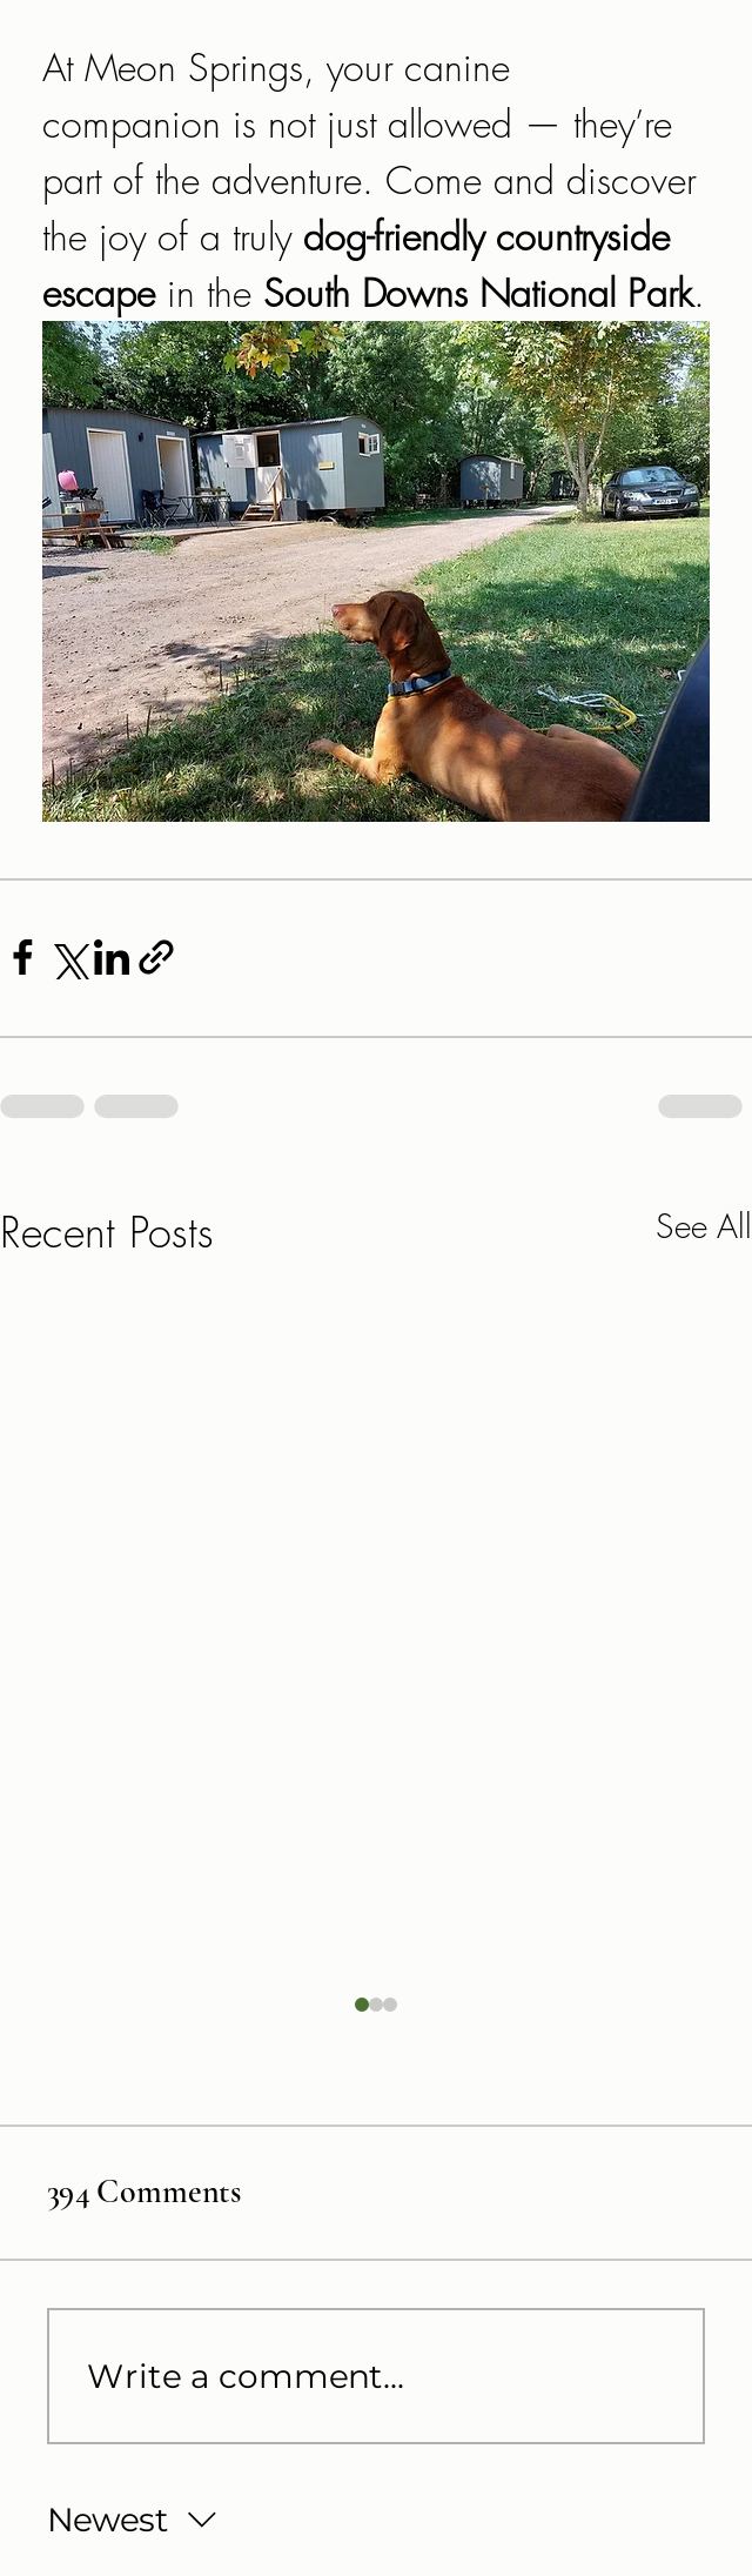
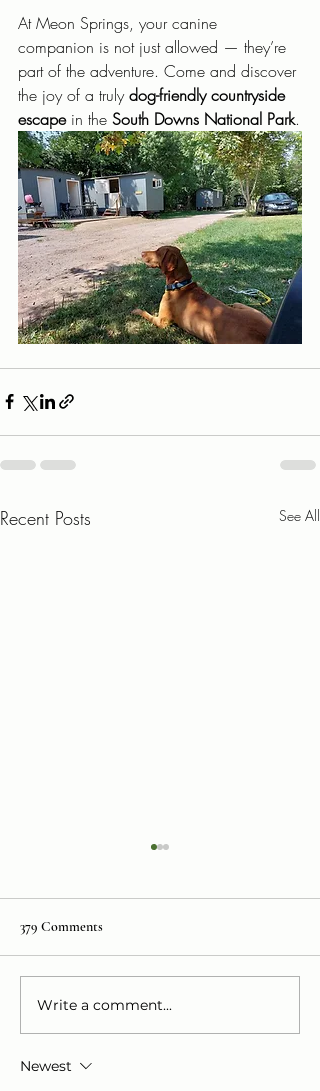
- 394 Comments
+ 379 Comments
